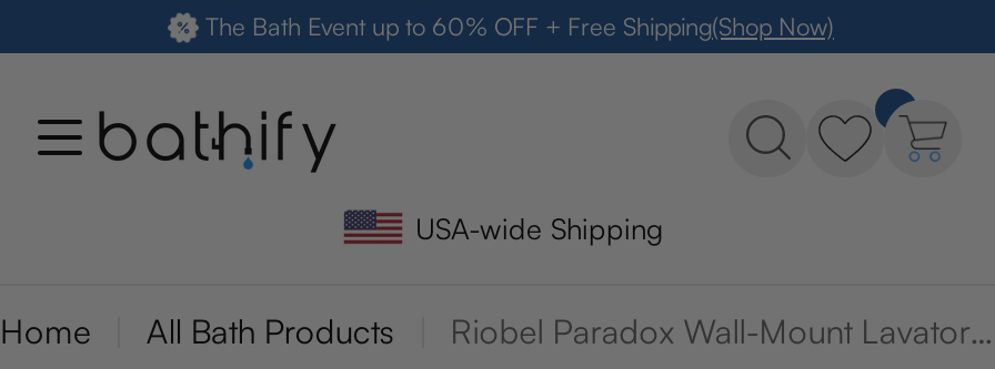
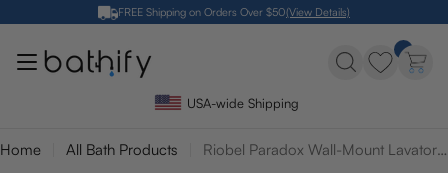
- The Bath Event up to 60% OFF + Free Shipping(Shop Now)
+ FREE Shipping on Orders Over $50(View Details)
